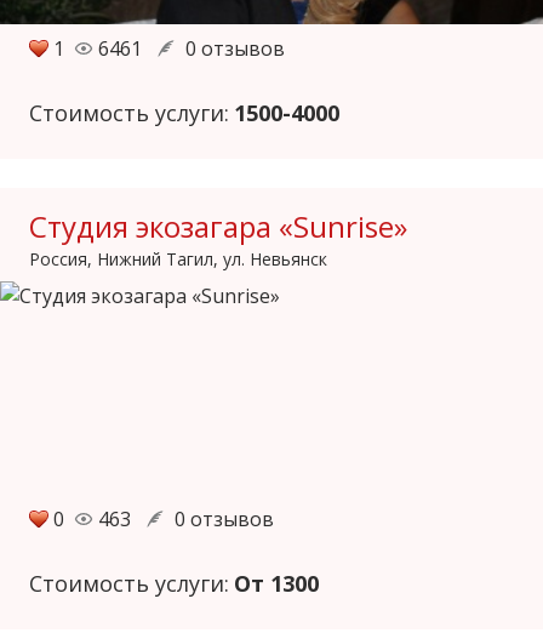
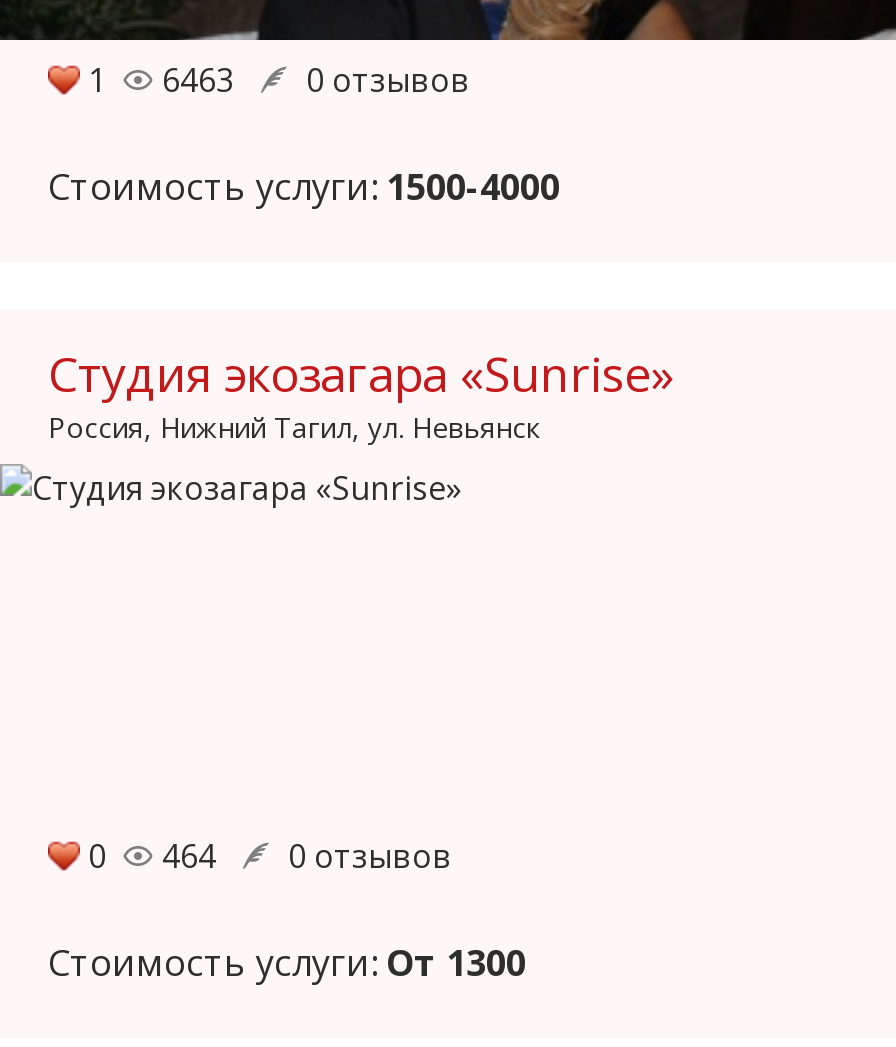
- 1 6461 0 отзывов
+ 1 6463 0 отзывов

- 0 463 0 отзывов
+ 0 464 0 отзывов
